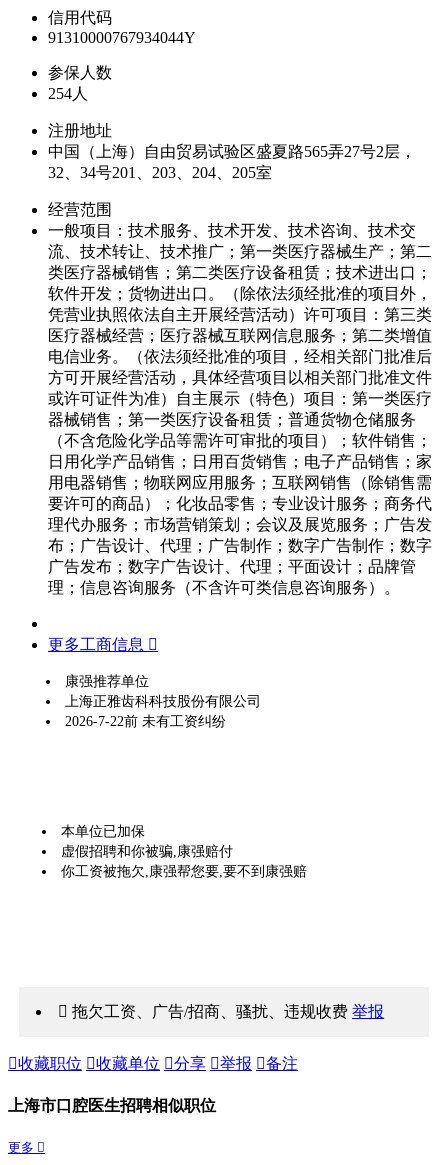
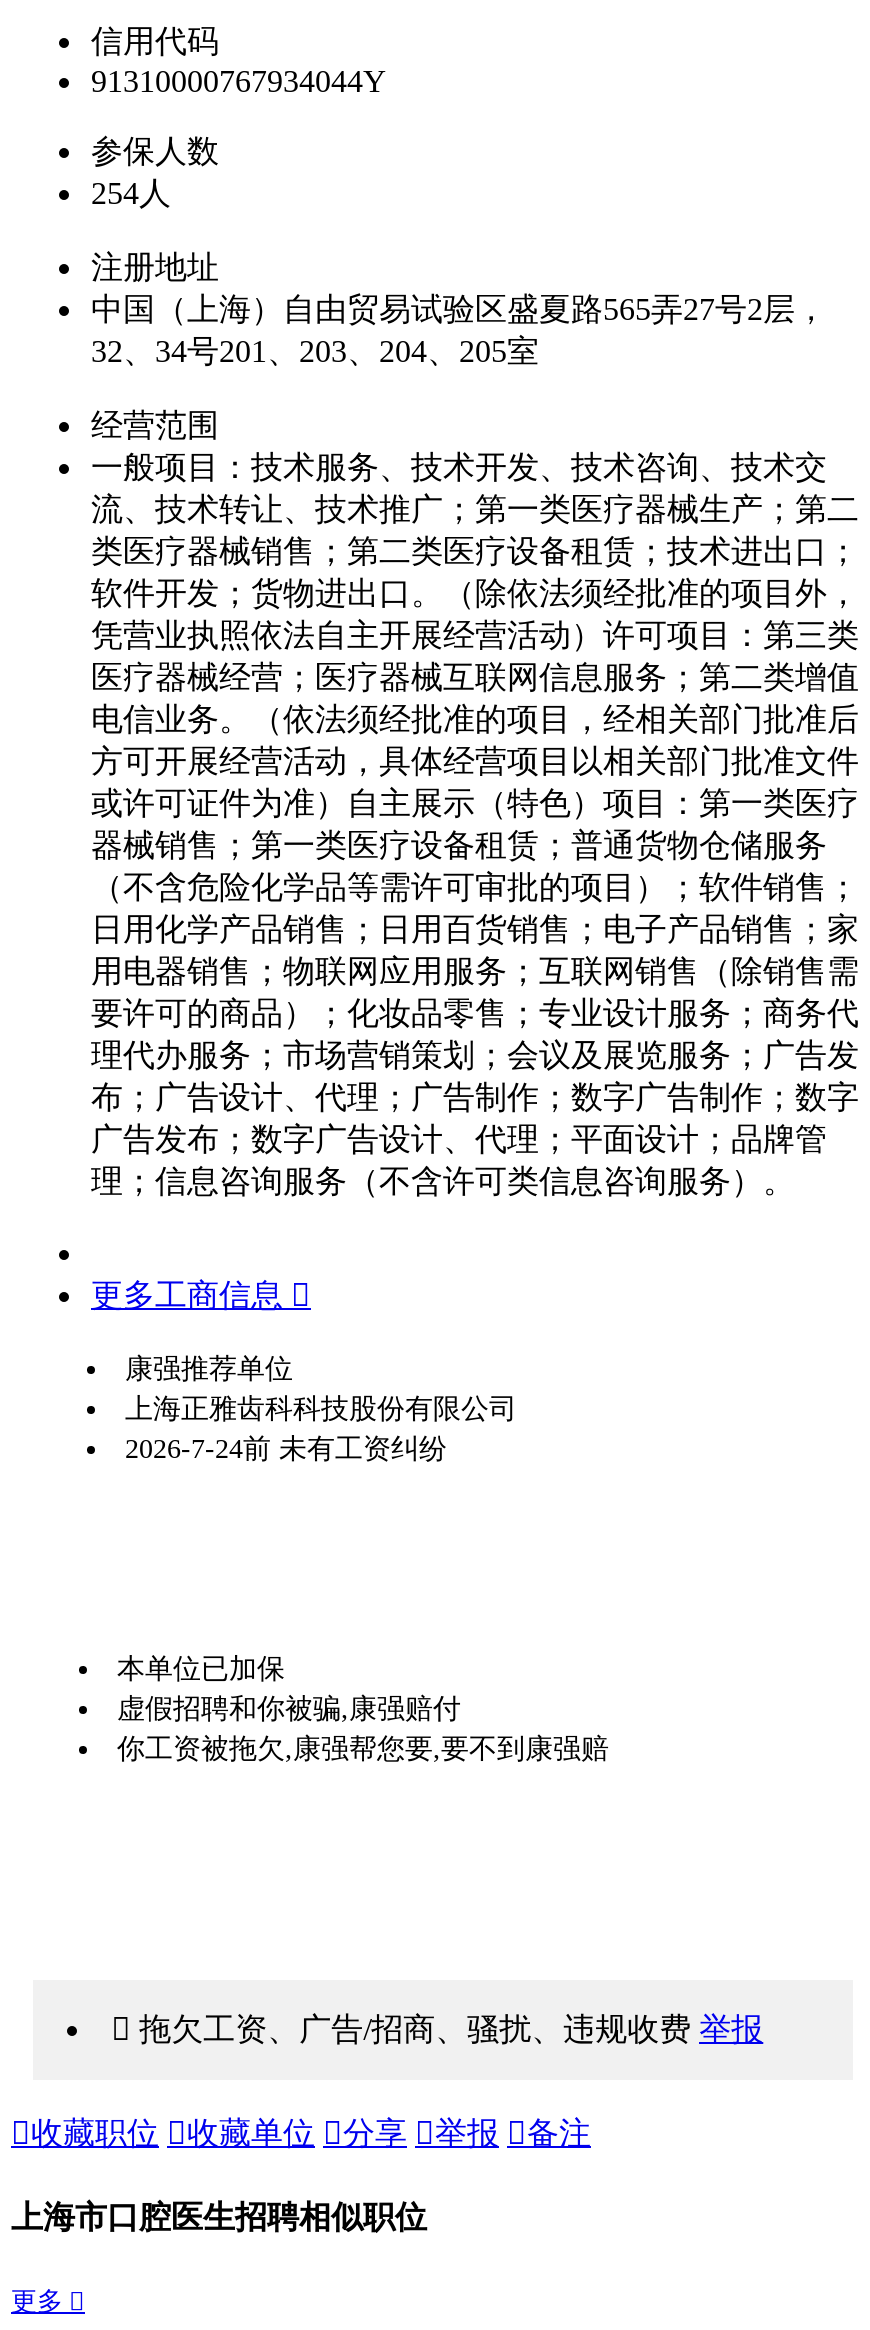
- 2026-7-22前 未有工资纠纷
+ 2026-7-24前 未有工资纠纷
